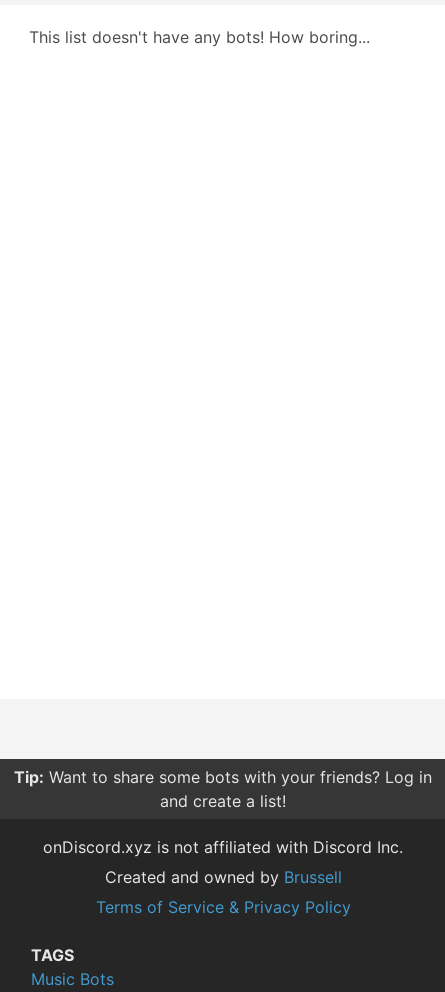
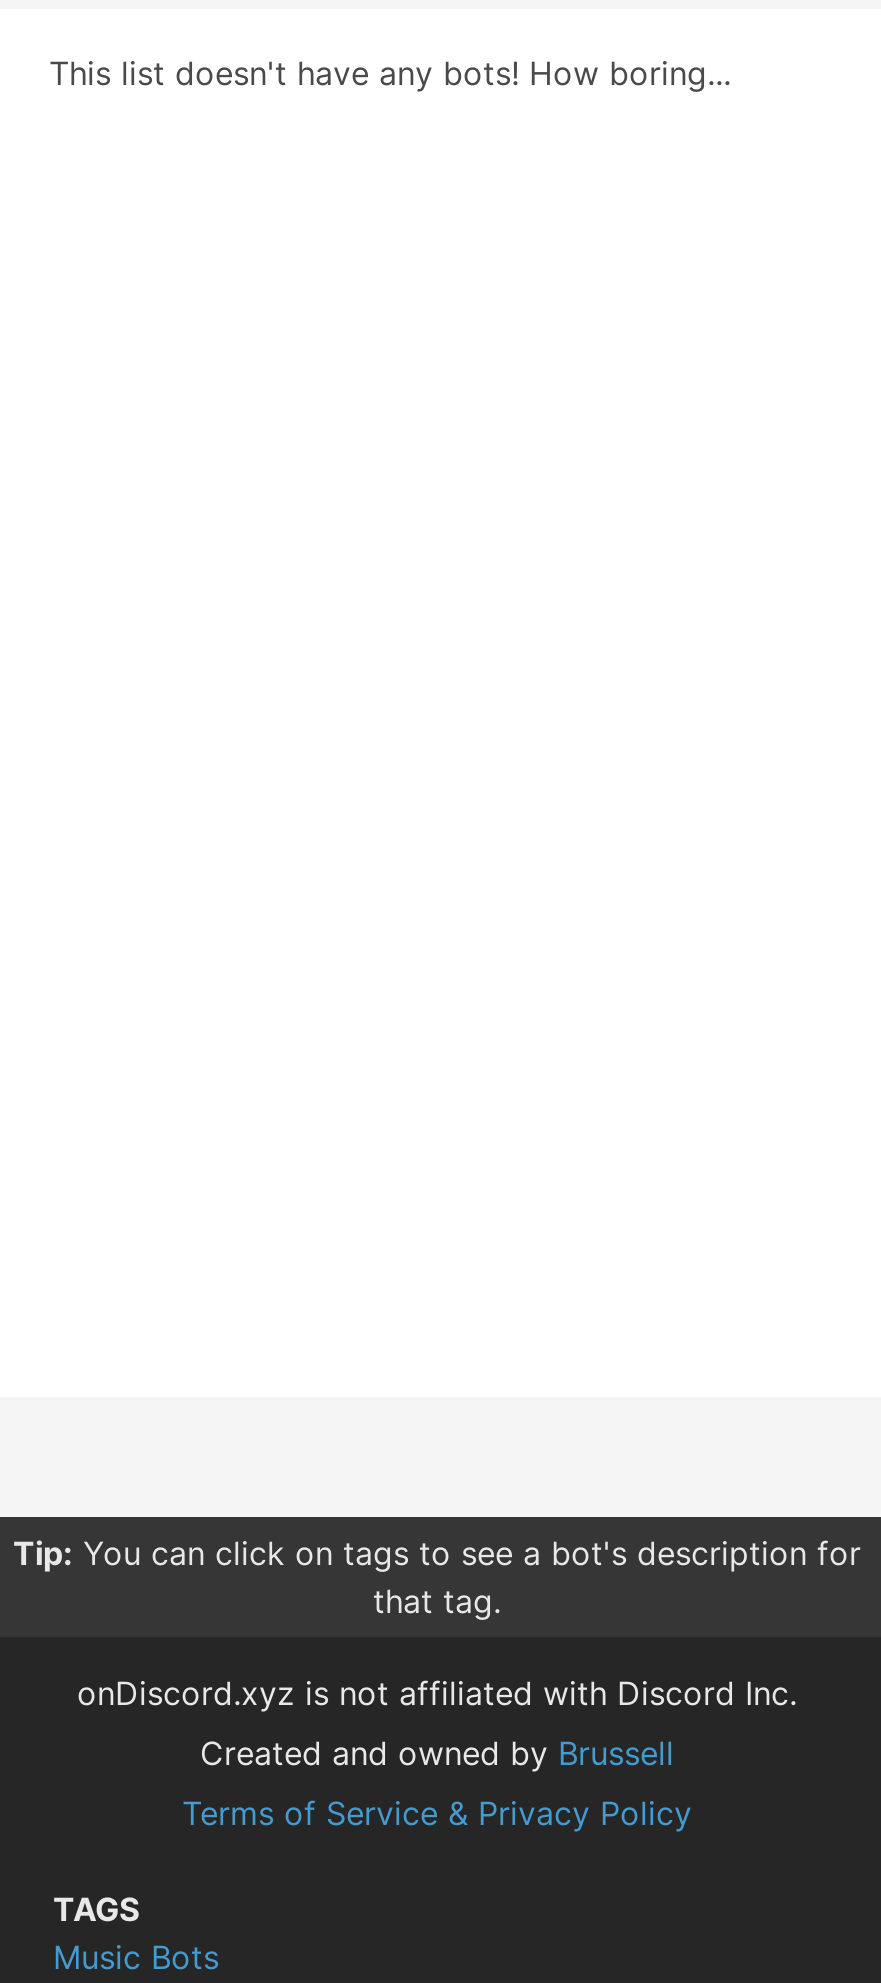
- Tip: Want to share some bots with your friends? Log in
- and create a list!
+ Tip: You can click on tags to see a bot's description for
+ that tag.
